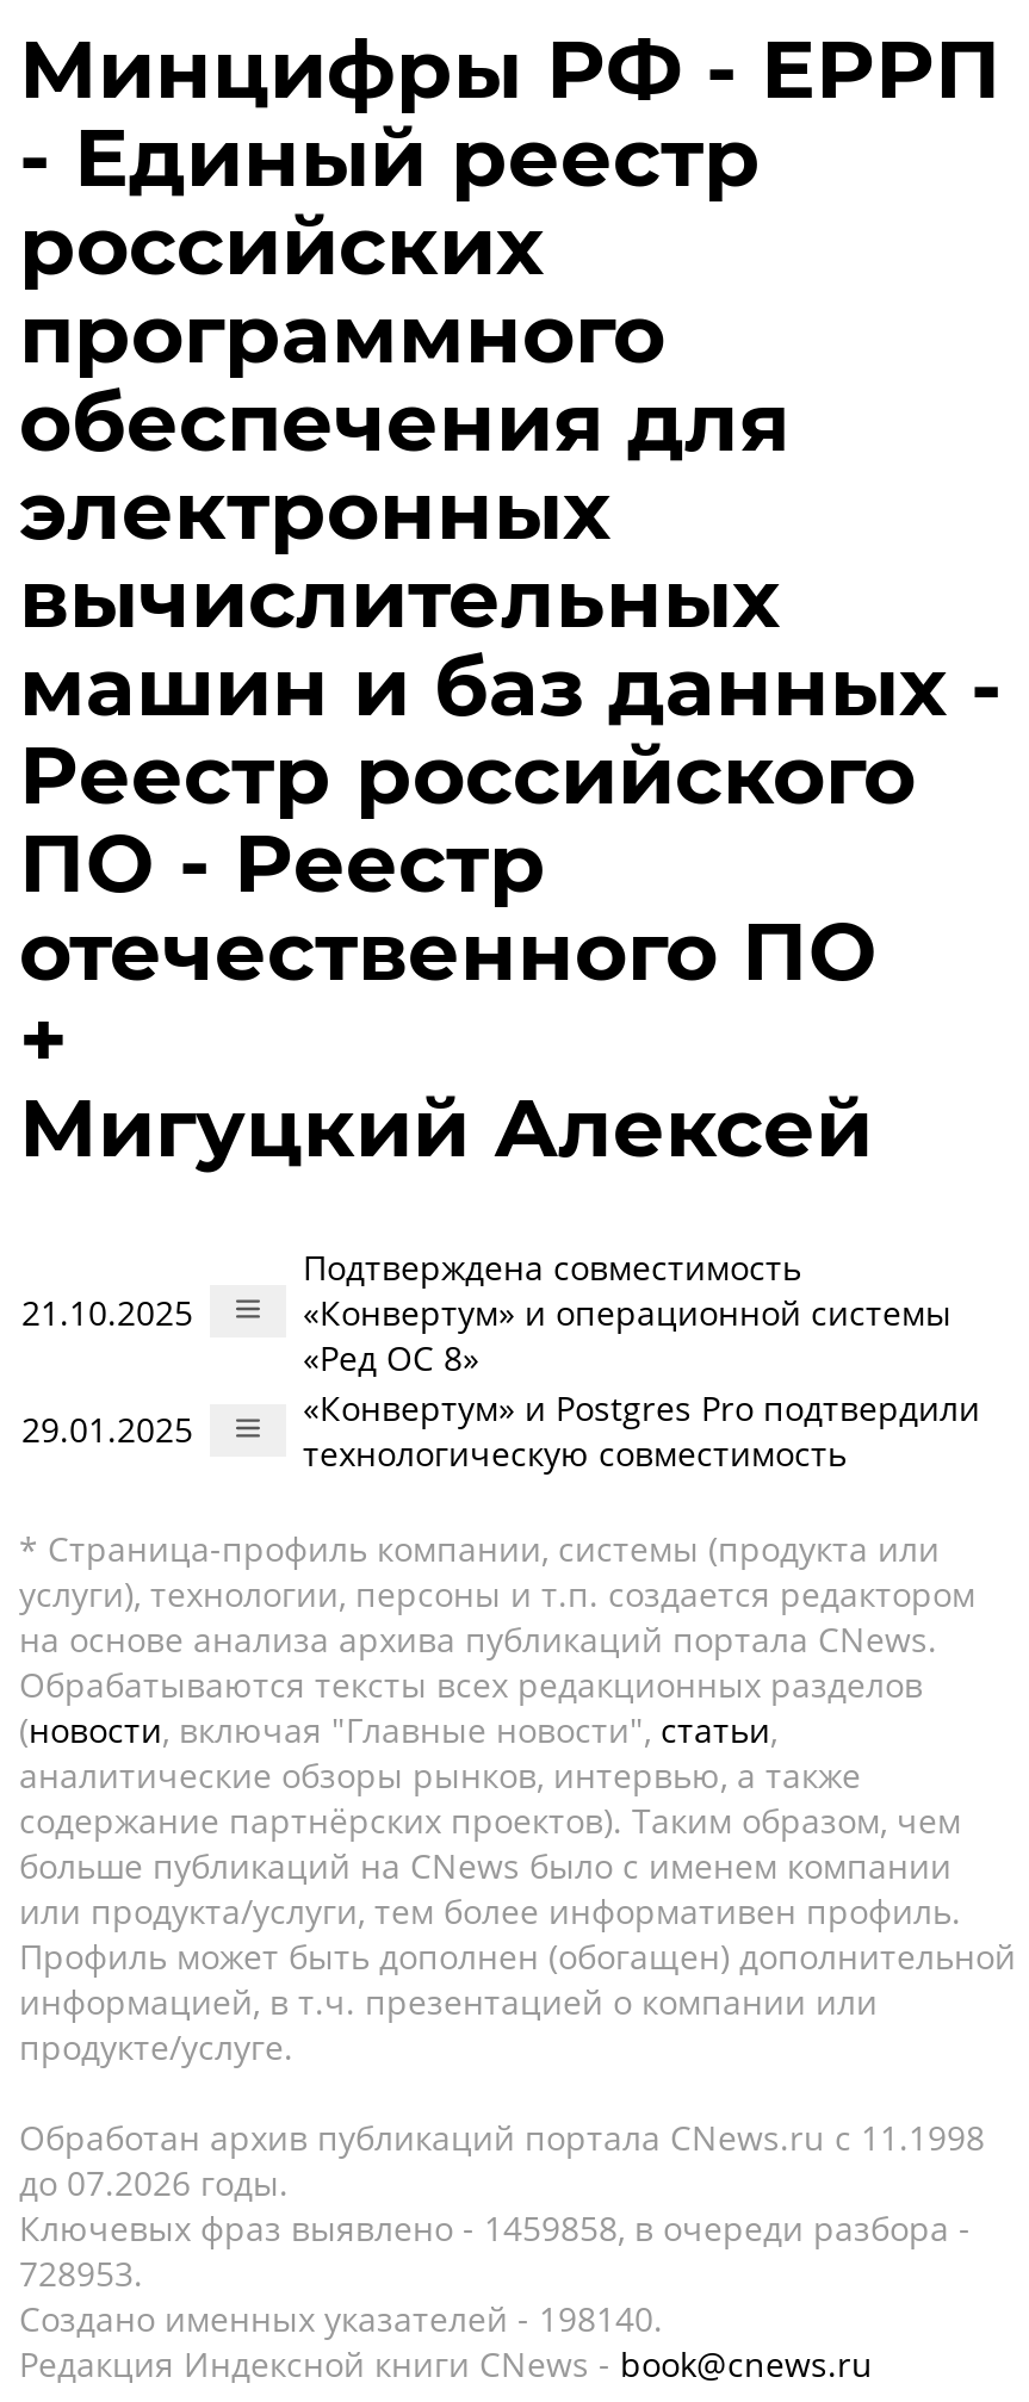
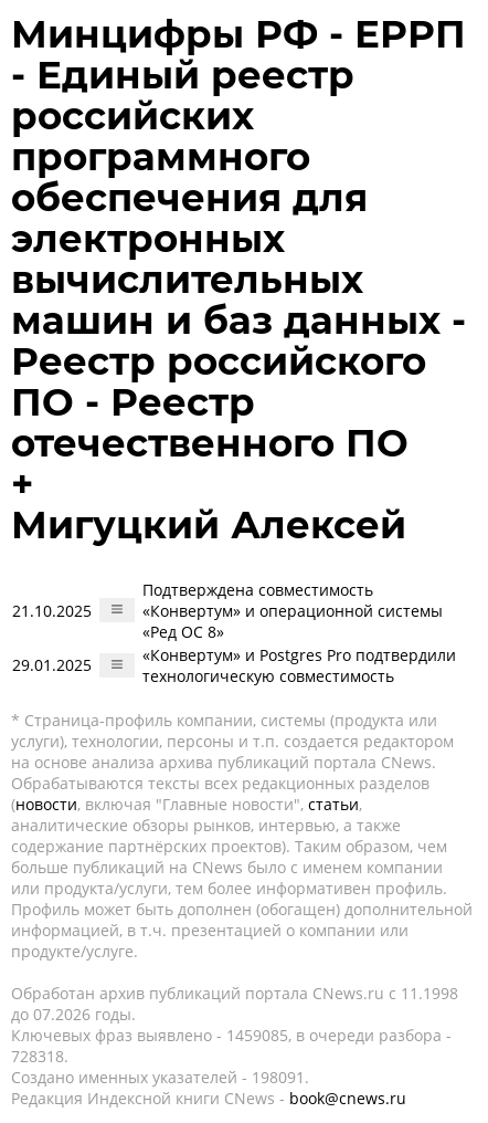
- Ключевых фраз выявлено - 1459858, в очереди разбора -
+ Ключевых фраз выявлено - 1459085, в очереди разбора -

- 728953.
+ 728318.

- Создано именных указателей - 198140.
+ Создано именных указателей - 198091.
